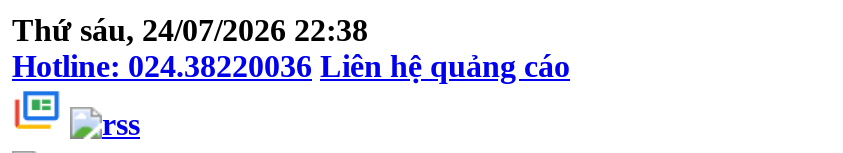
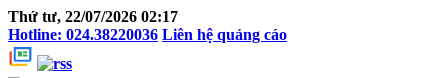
- Thứ sáu, 24/07/2026 22:38
+ Thứ tư, 22/07/2026 02:17
